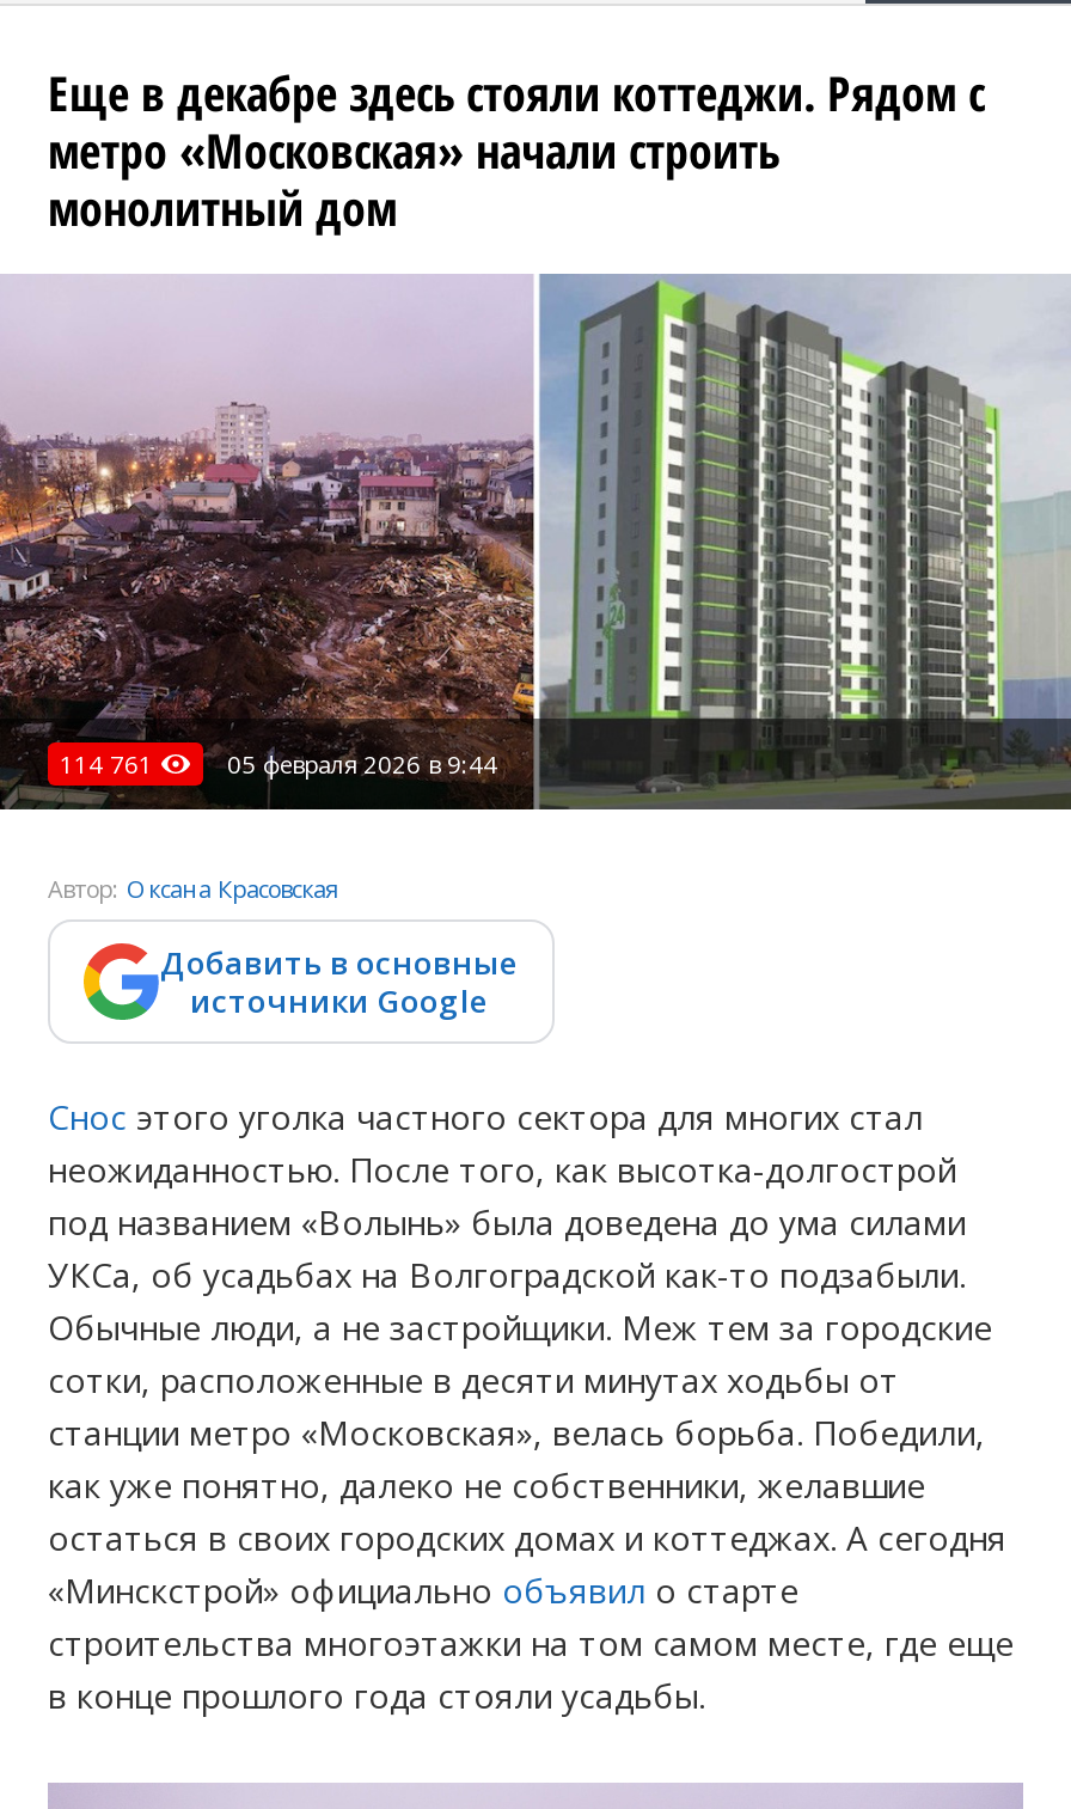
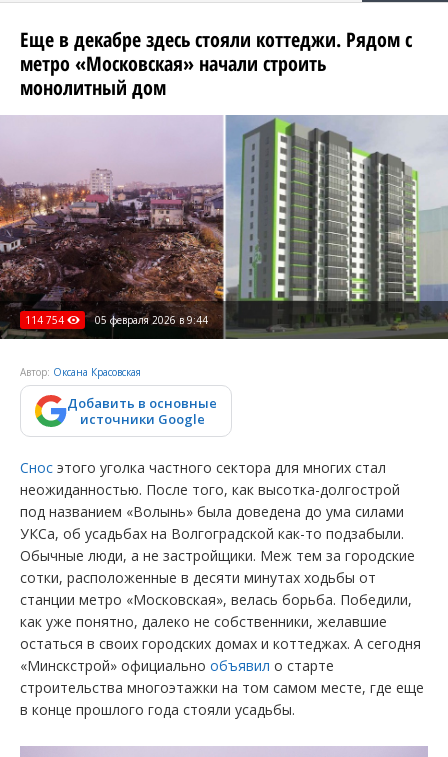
- 114 761 05 февраля 2026 в 9:44
+ 114 754 05 февраля 2026 в 9:44
